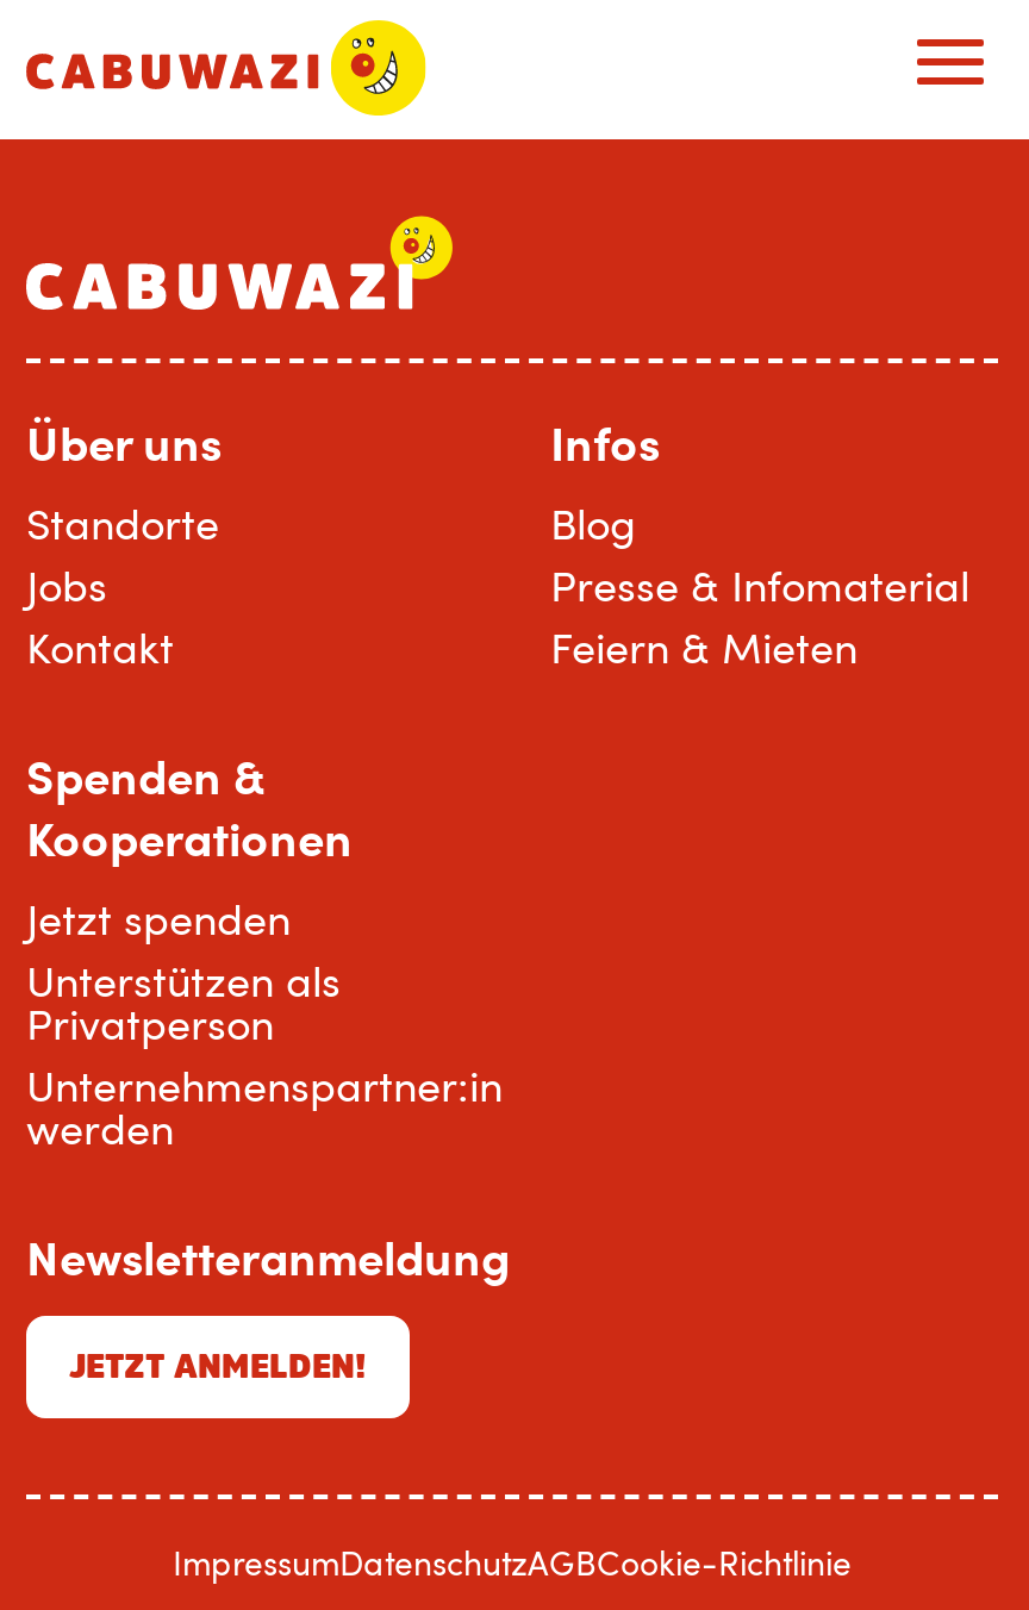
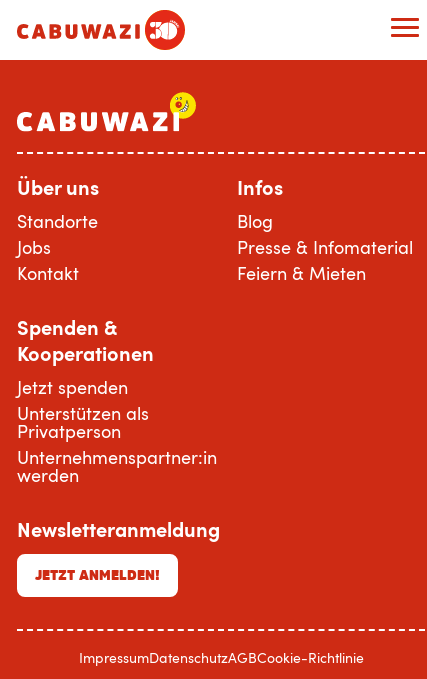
- [image]
+ [image]
